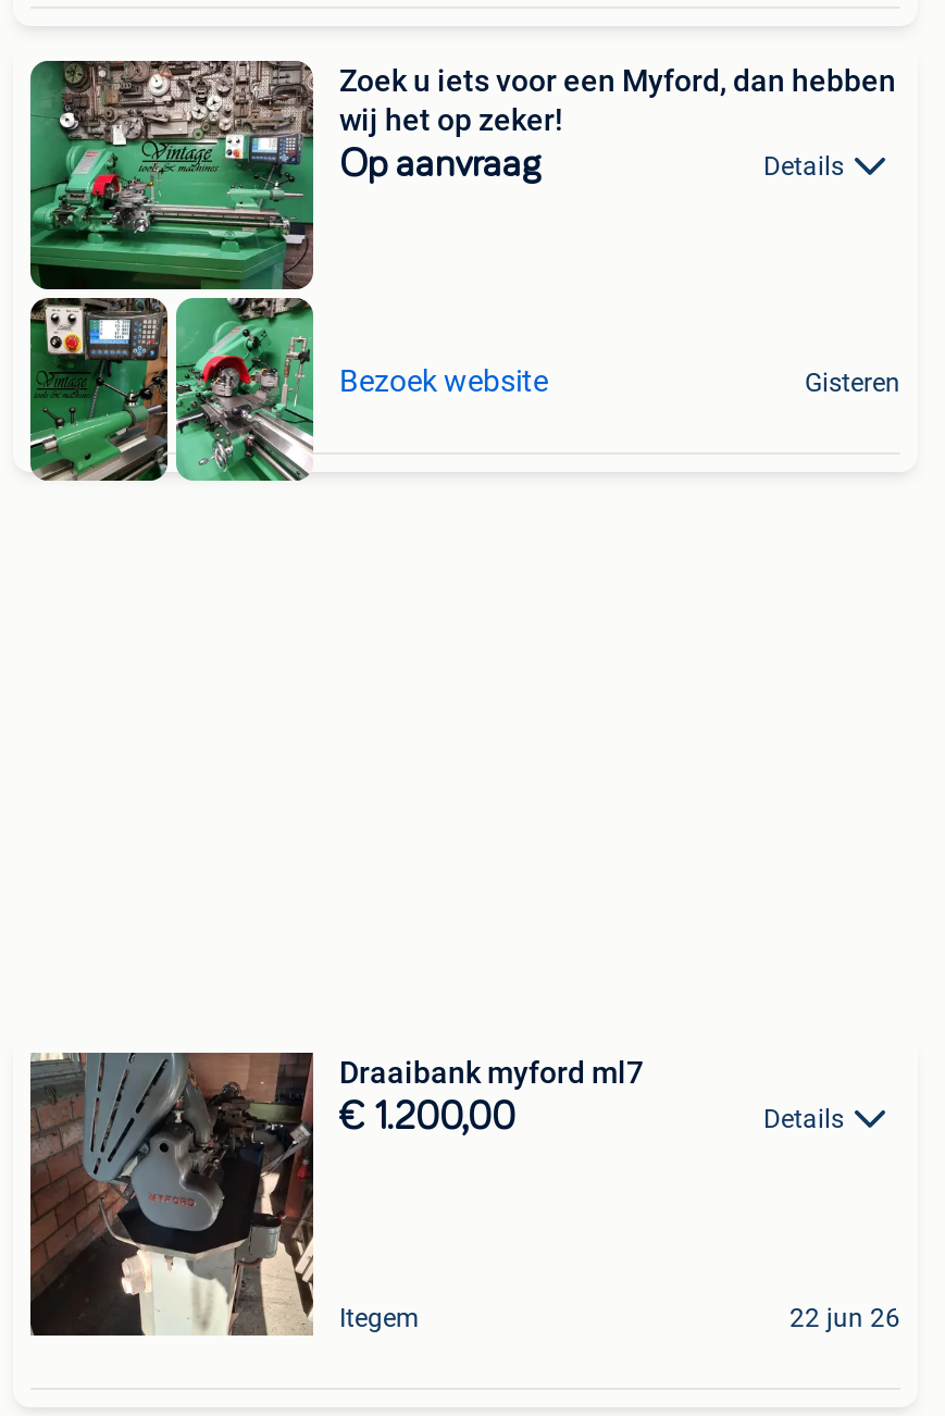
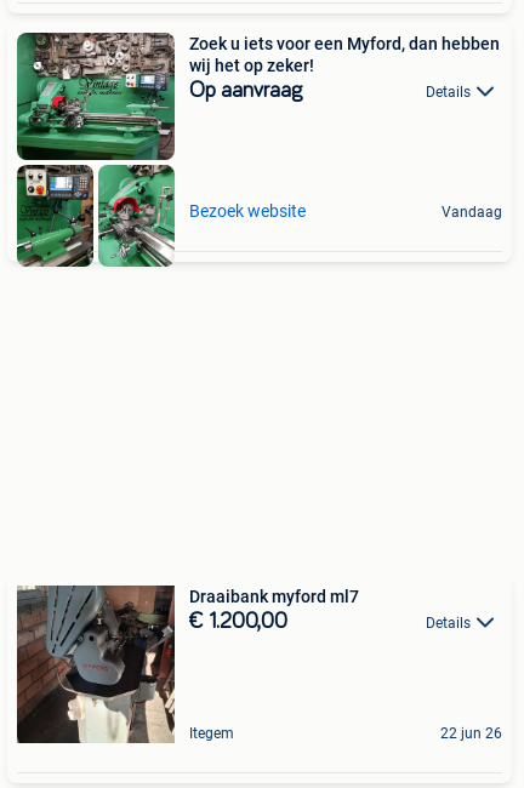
- Gisteren
+ Vandaag
